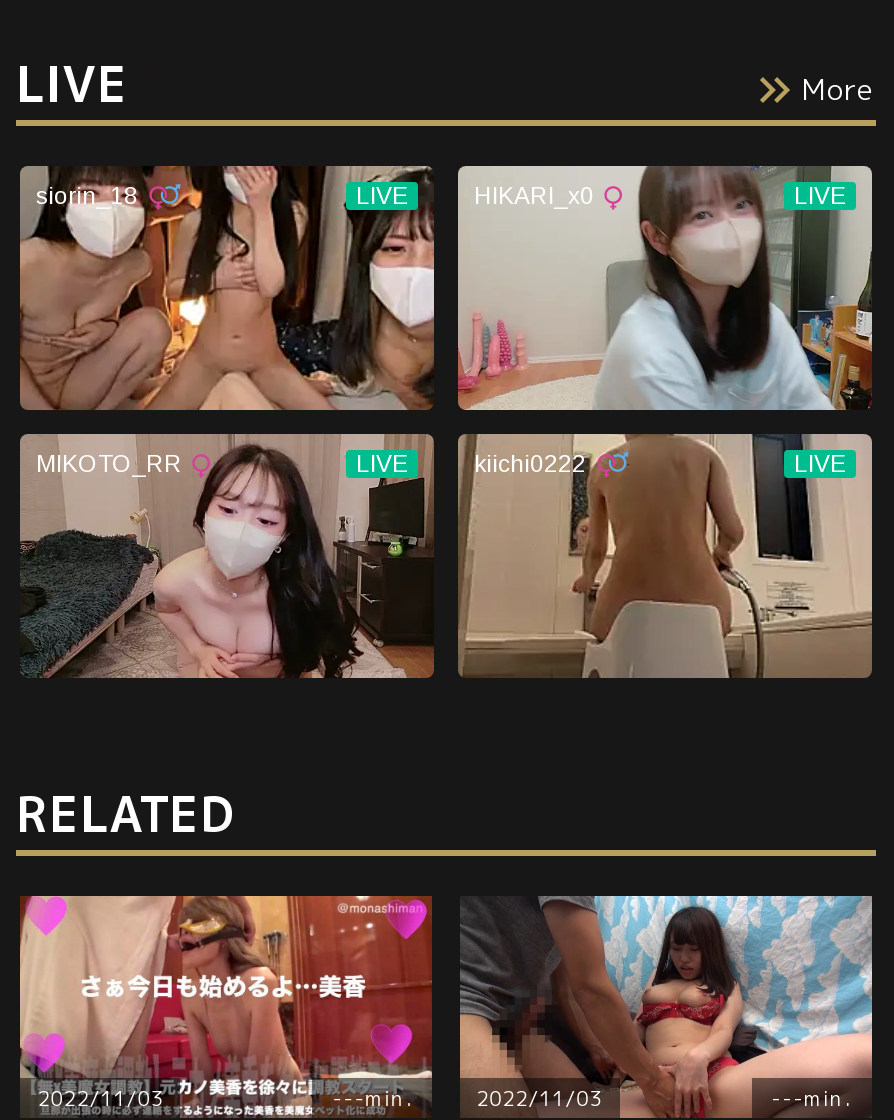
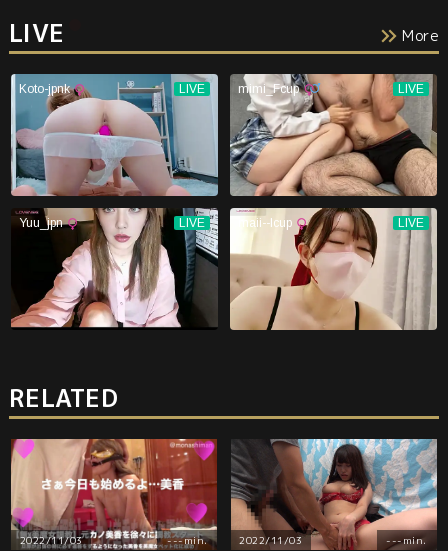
- [image]
+ [image]

- [image]
+ [image]

- [image]
+ [image]

- [image]
+ [image]
